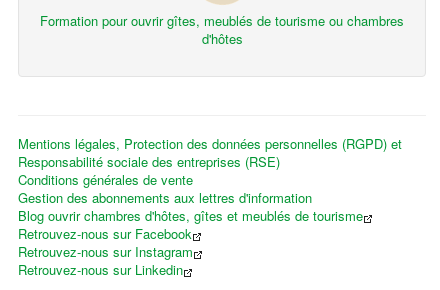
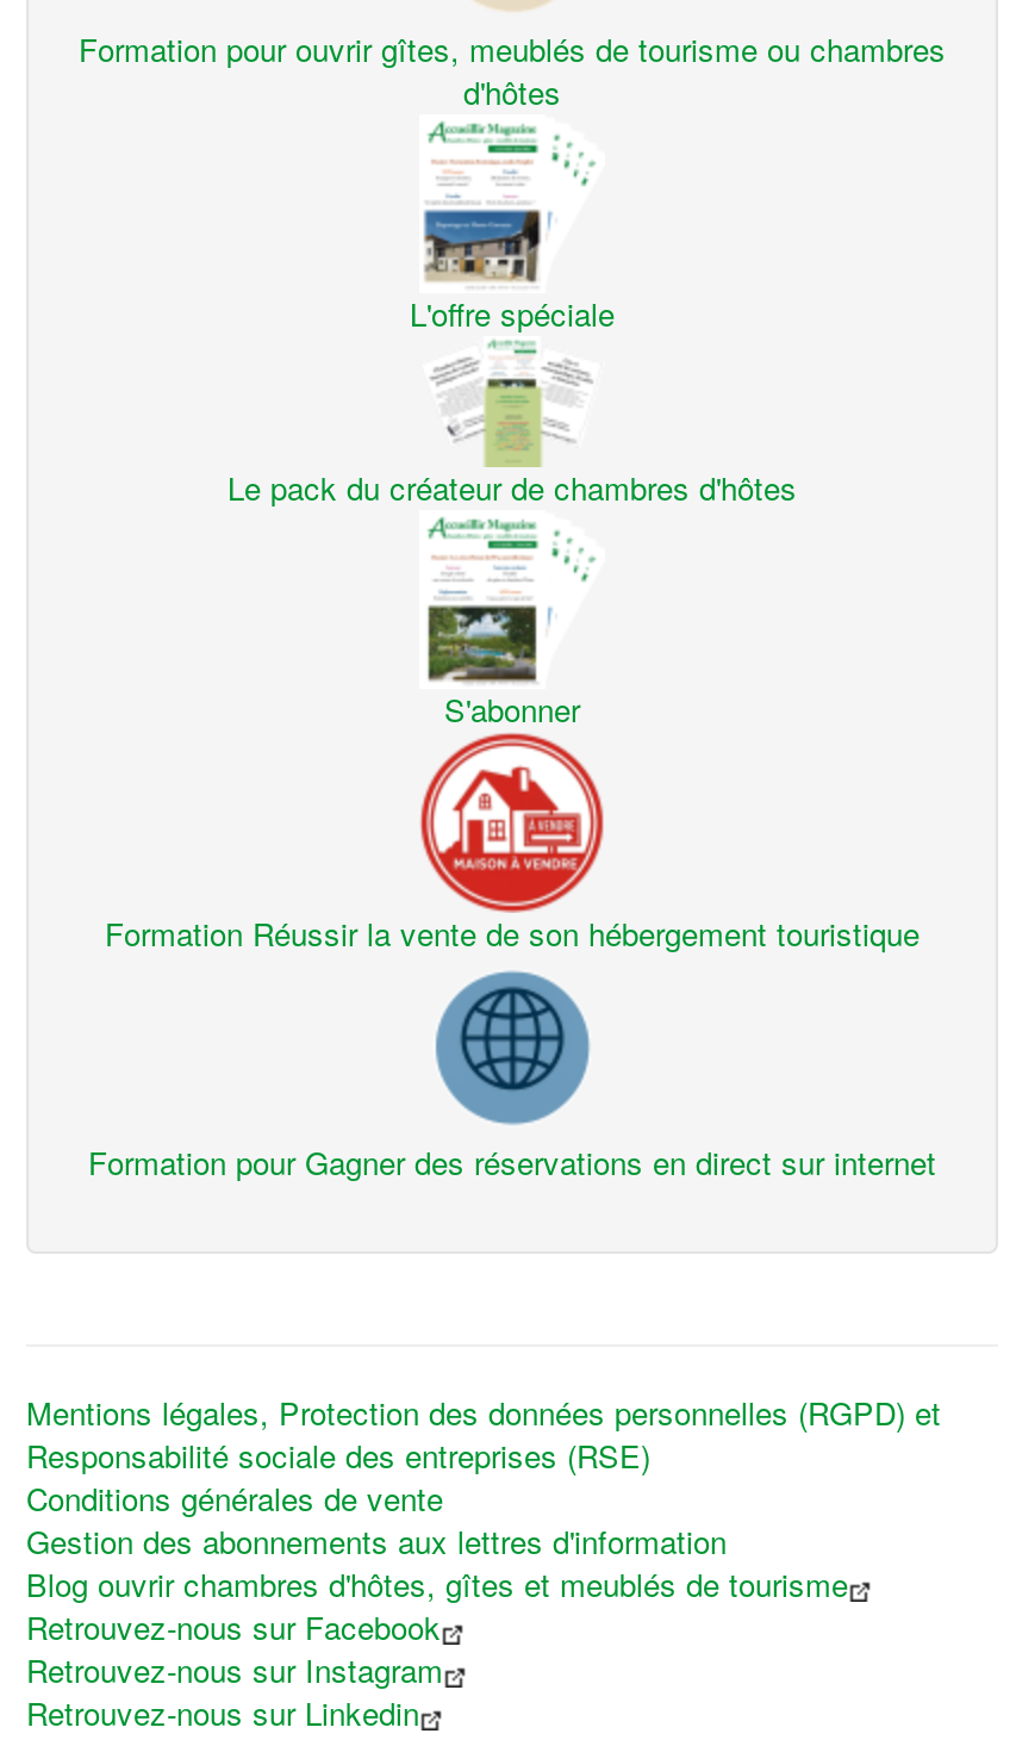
+ [image]
+ Formation pour Gagner des réservations en direct sur internet

+ [image]
+ Formation Réussir la vente de son hébergement touristique

+ [image]
+ Le pack du créateur de chambres d'hôtes

+ [image]
+ L'offre spéciale

+ [image]
+ S'abonner
